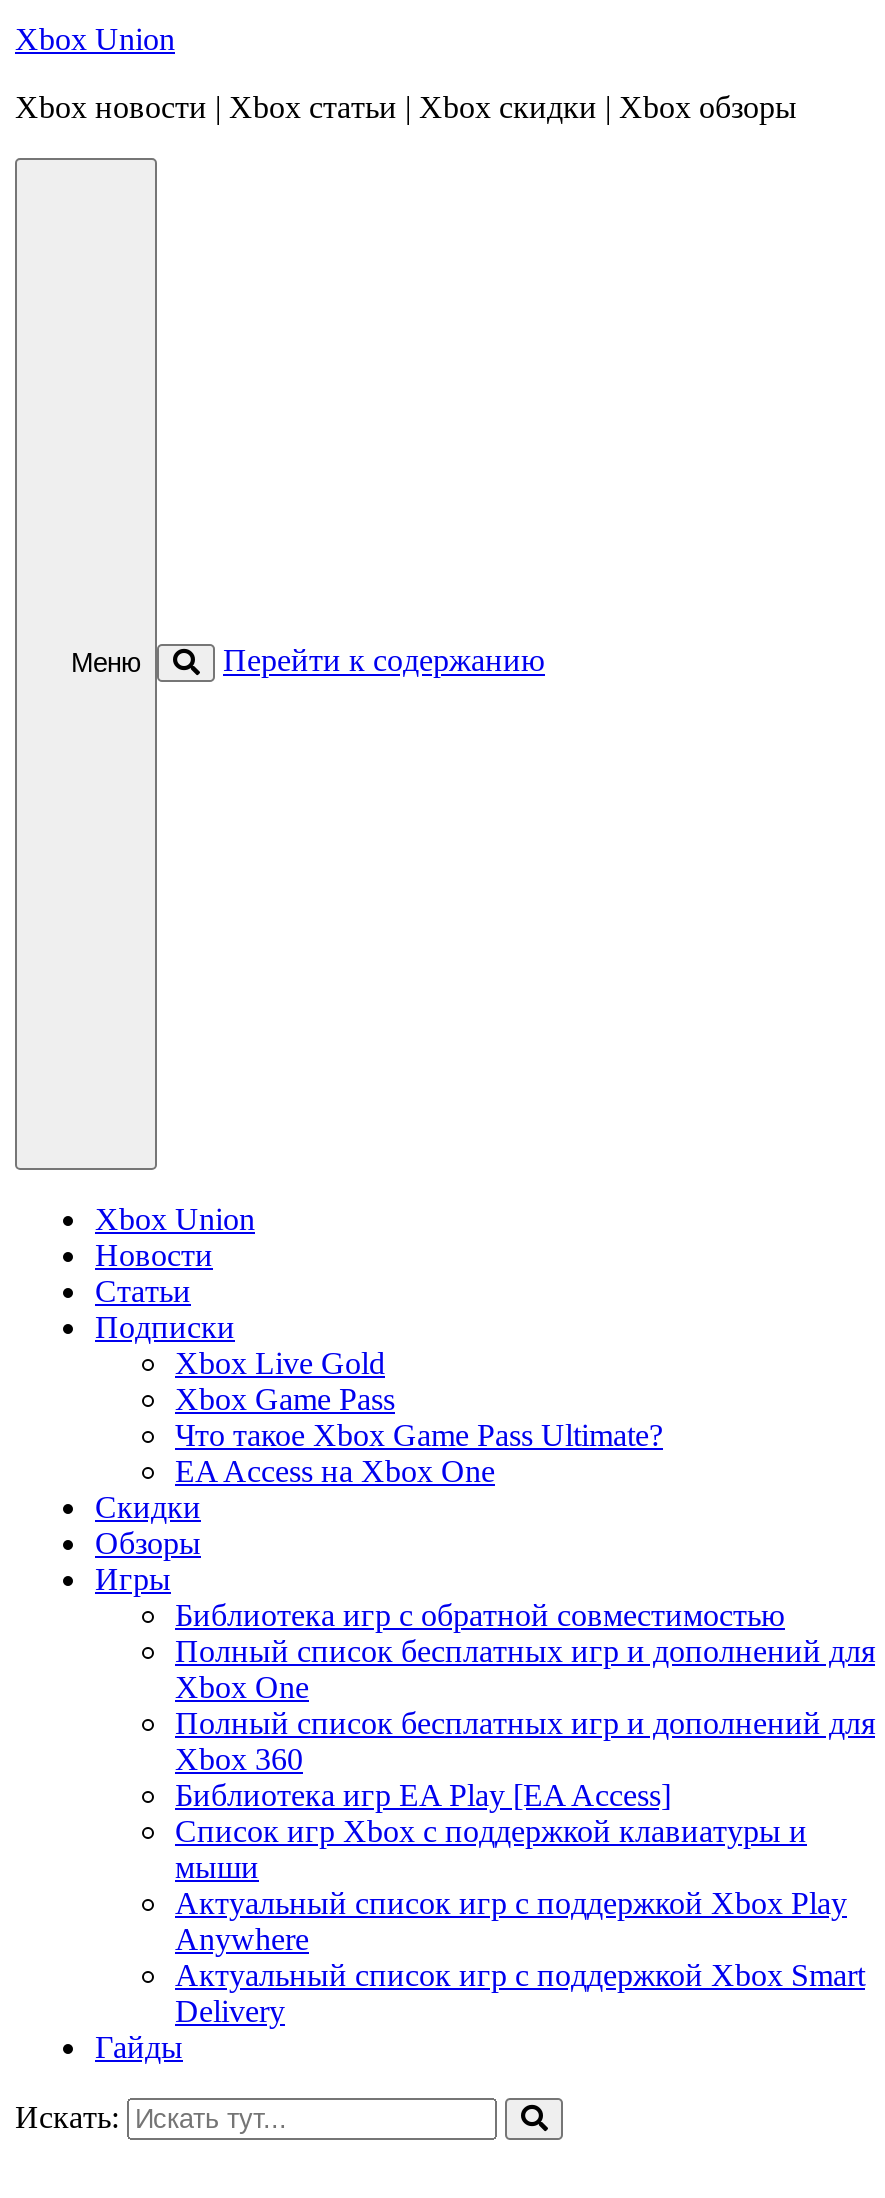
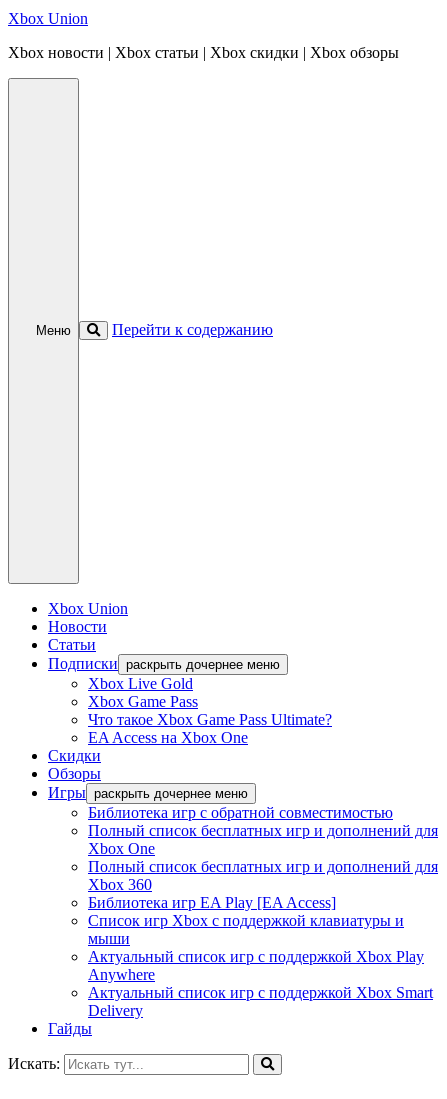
- Подписки
+ Подписки раскрыть дочернее меню

- Игры
+ Игры раскрыть дочернее меню
